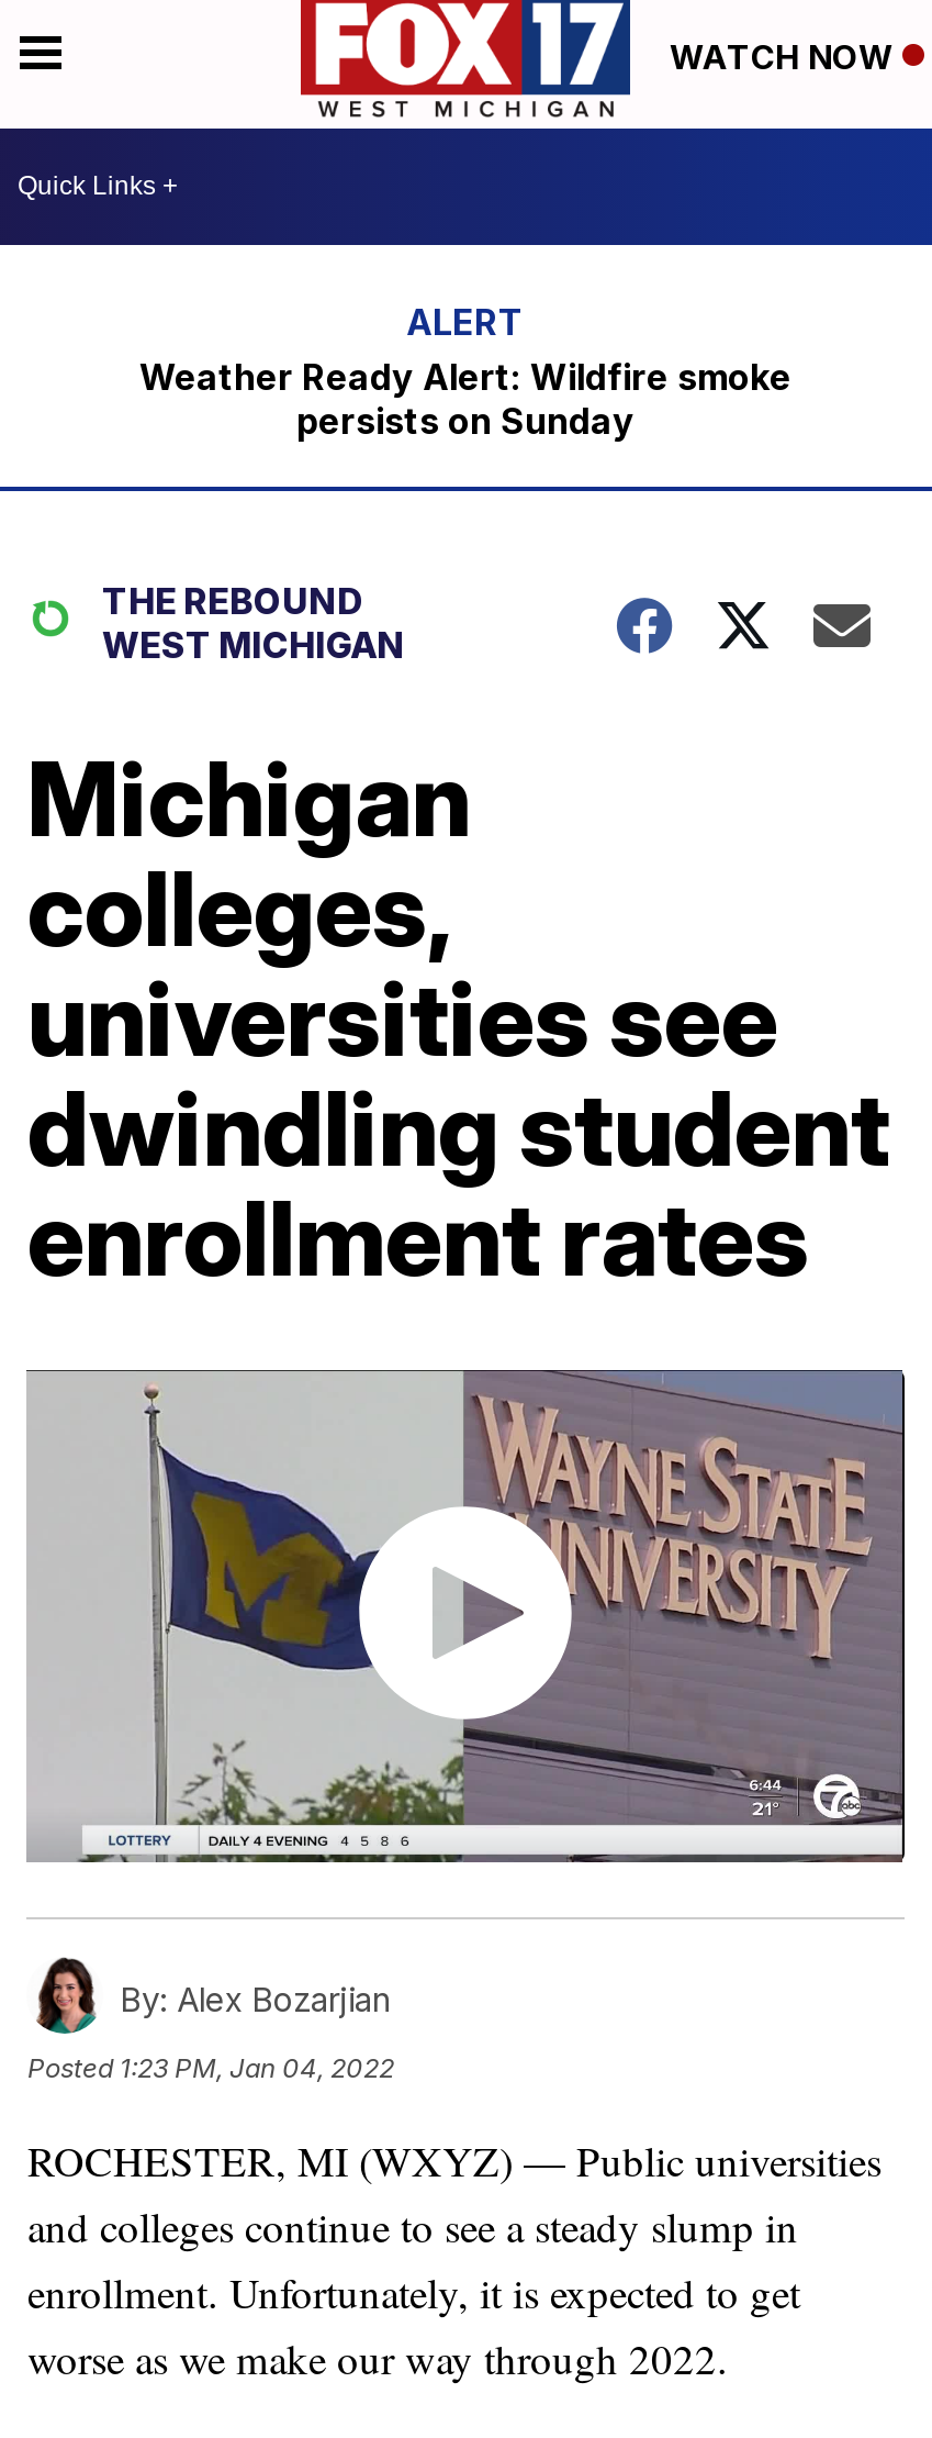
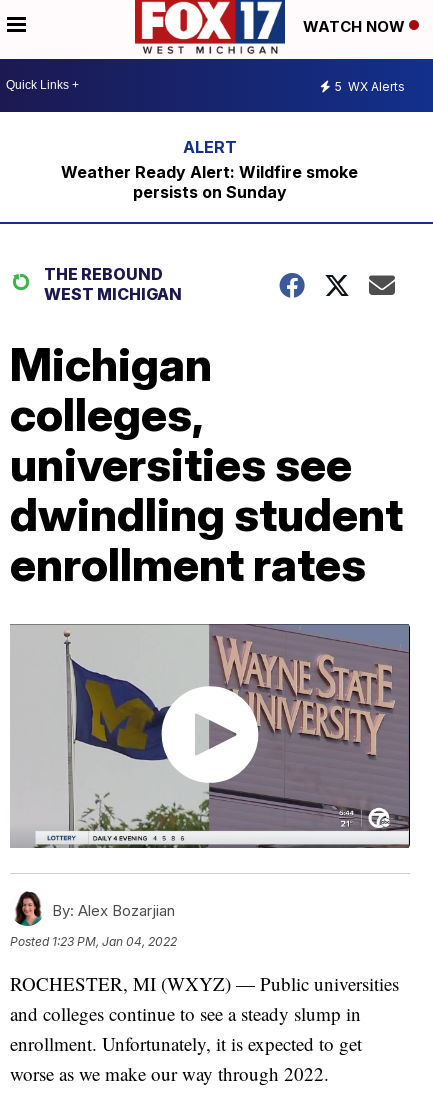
+ 5 WX Alerts
